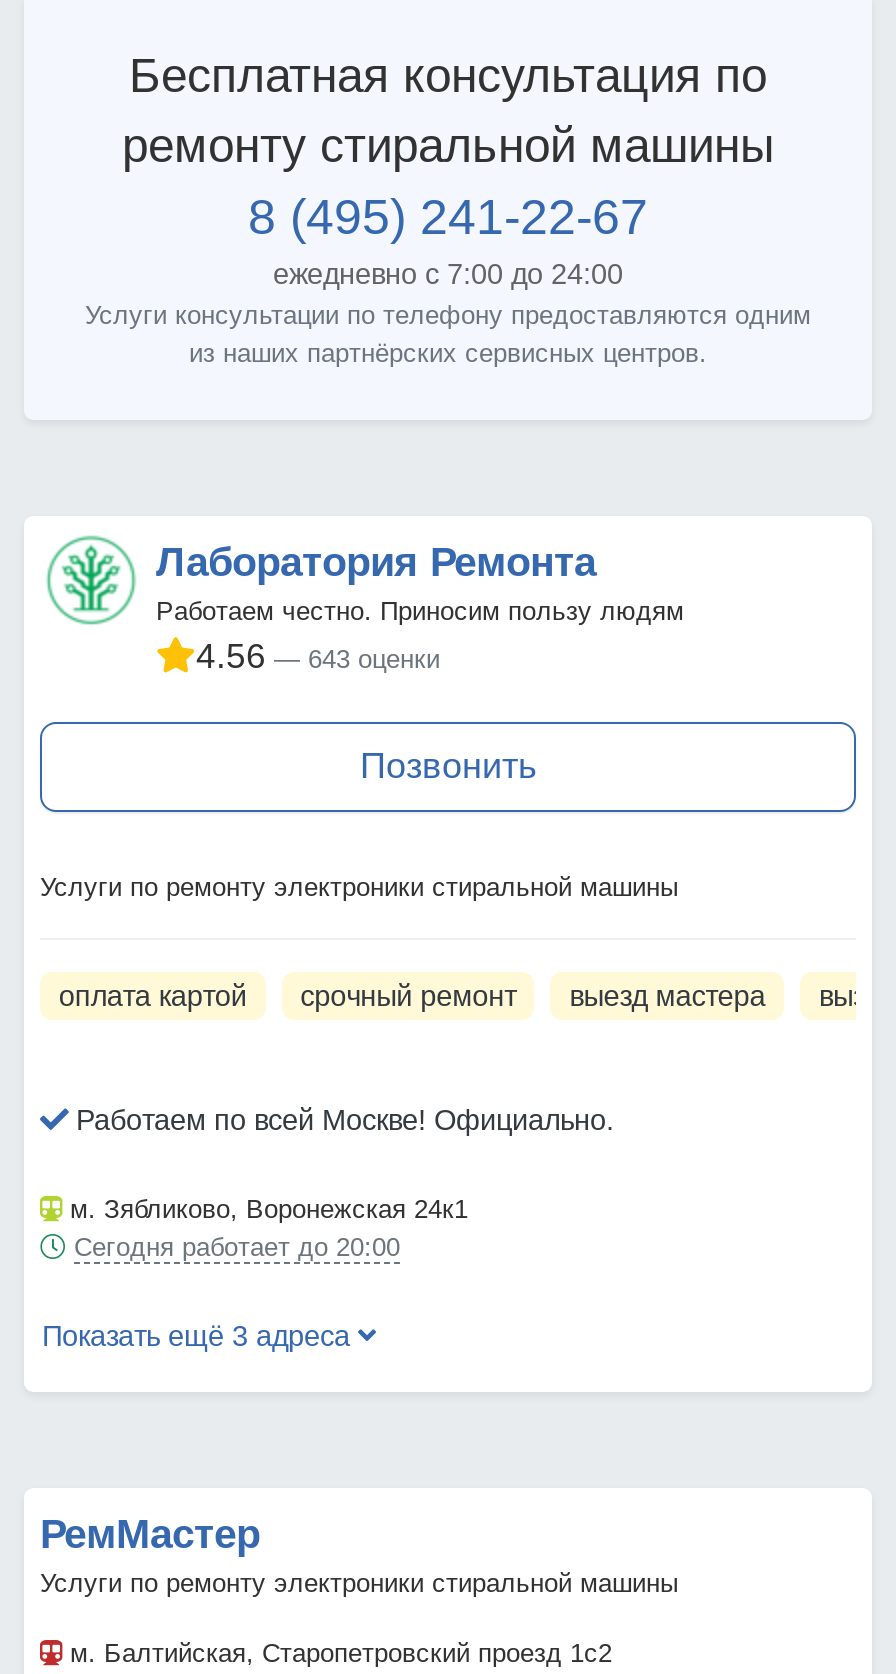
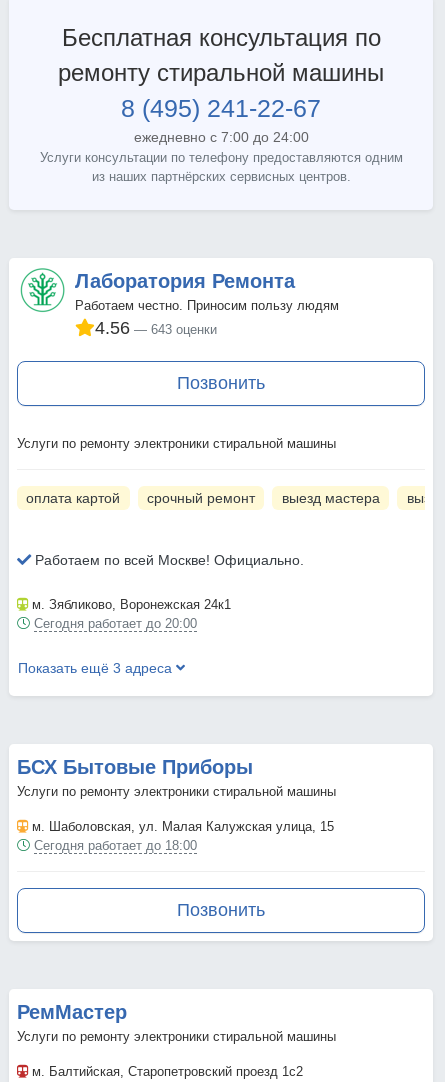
+ БСХ Бытовые Приборы
+ Услуги по ремонту электроники стиральной машины
+ м. Шаболовская, ул. Малая Калужская улица, 15
+ Сегодня работает до 18:00
+ Позвонить
